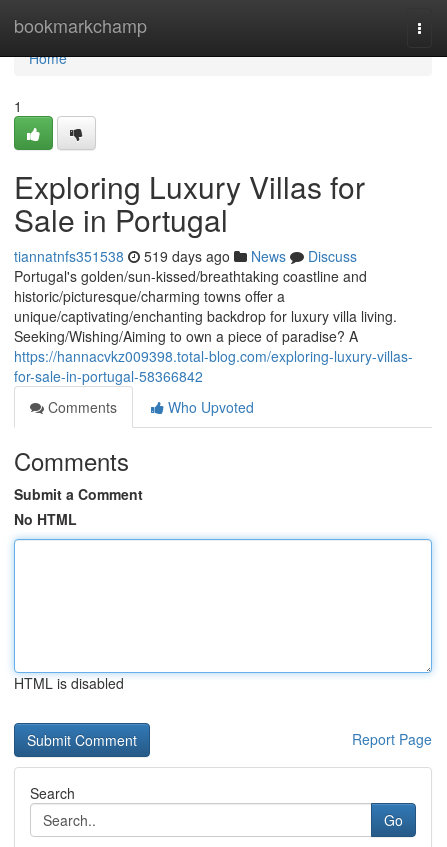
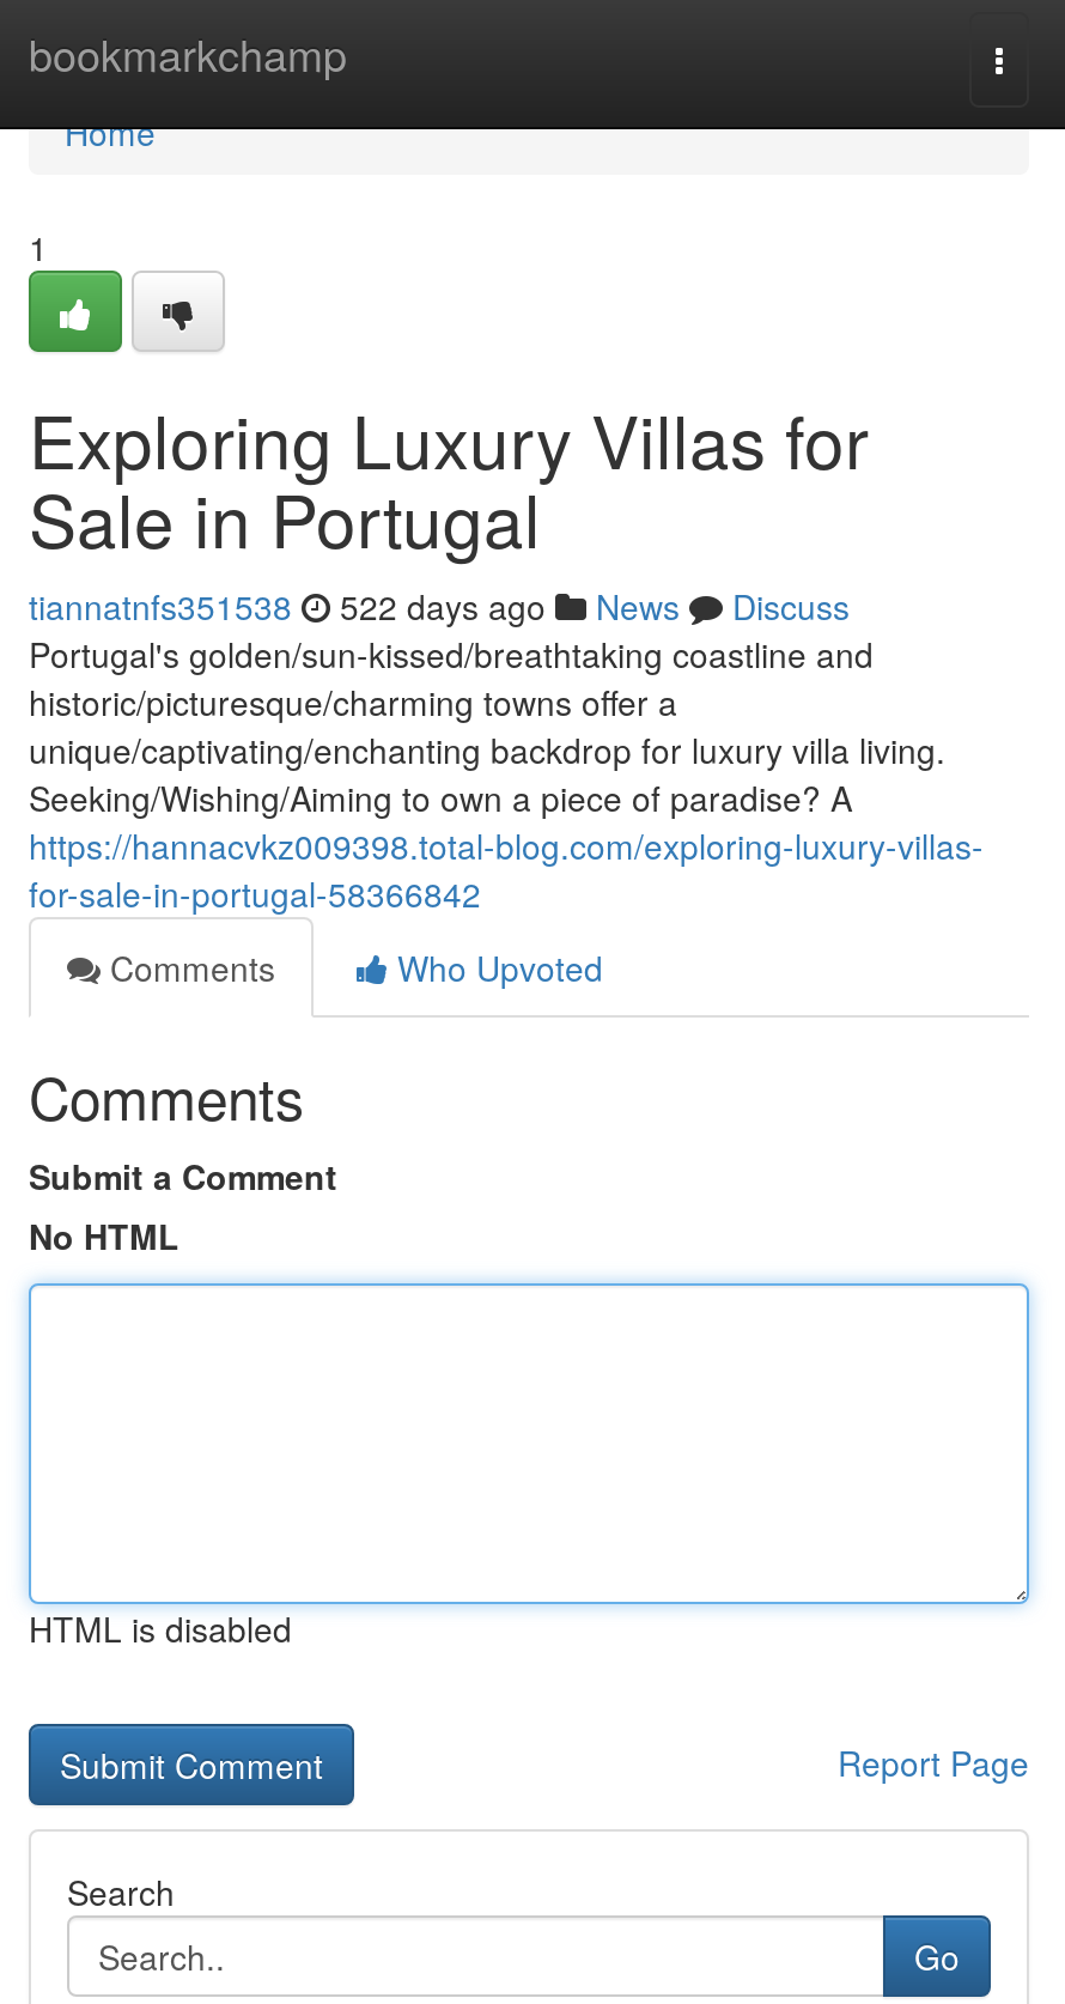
- tiannatnfs351538 519 days ago News Discuss
+ tiannatnfs351538 522 days ago News Discuss
